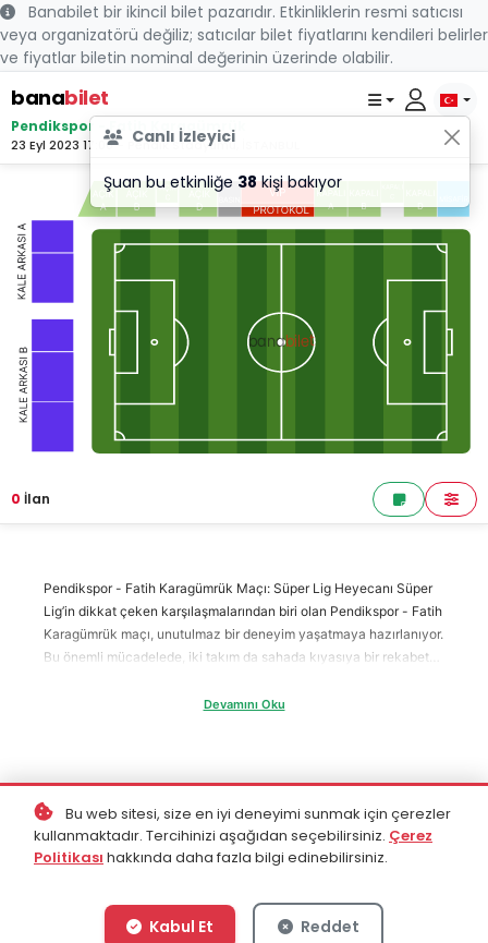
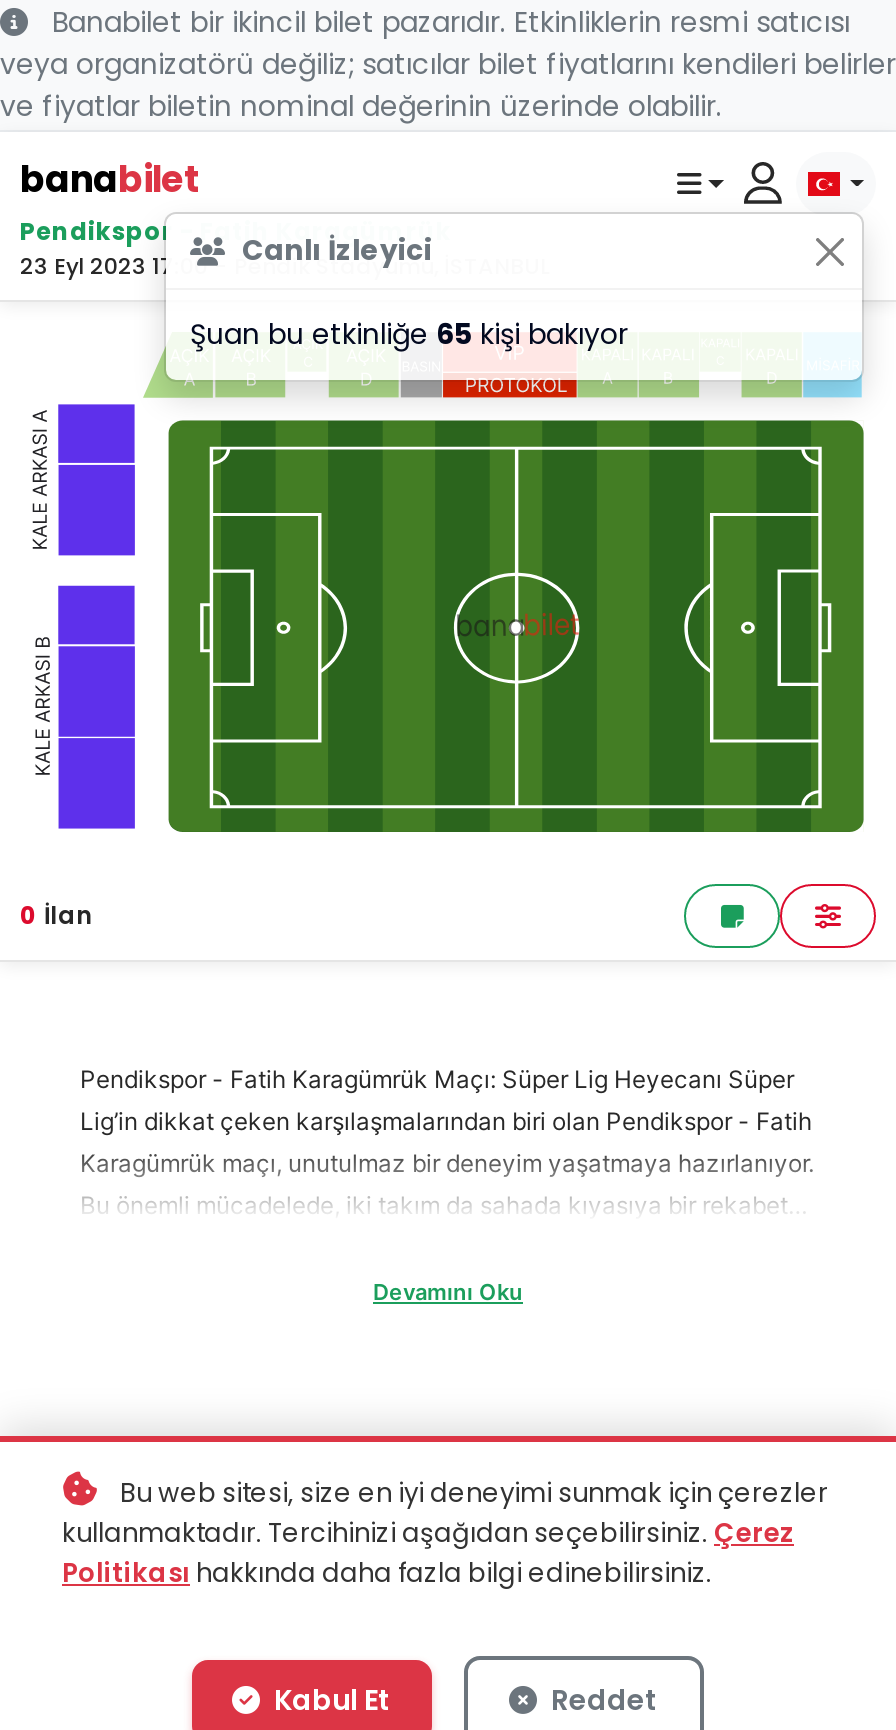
- Şuan bu etkinliğe 38 kişi bakıyor
+ Şuan bu etkinliğe 65 kişi bakıyor
